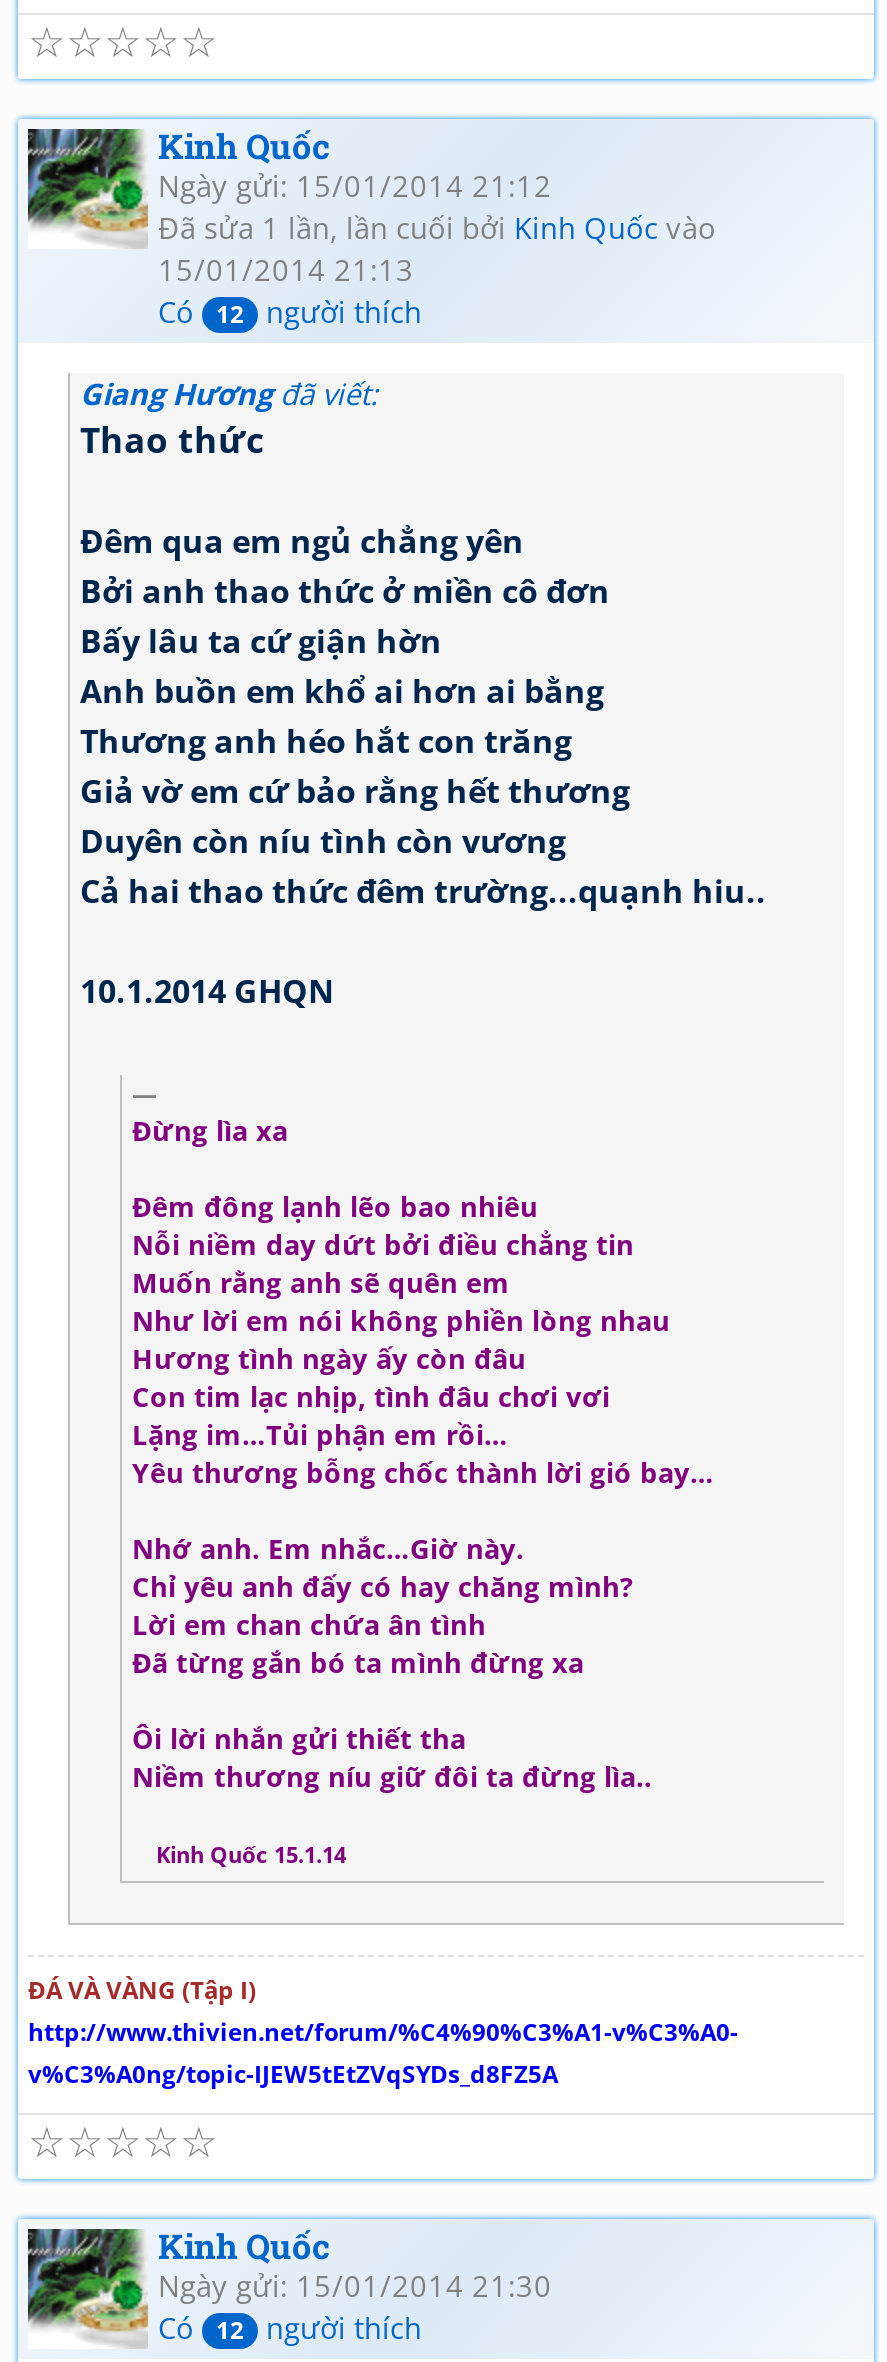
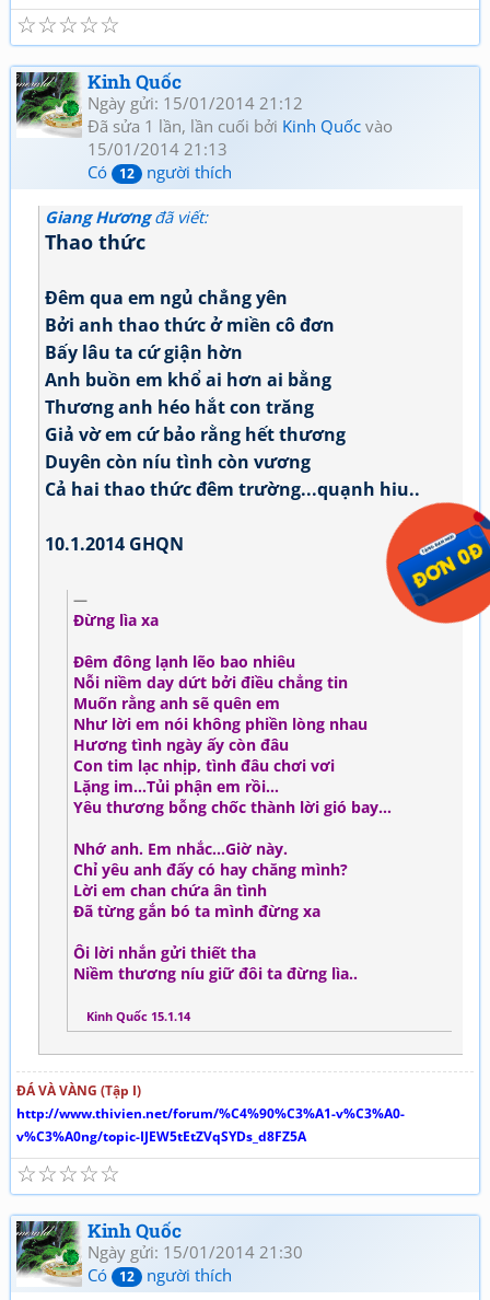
+ [image]
